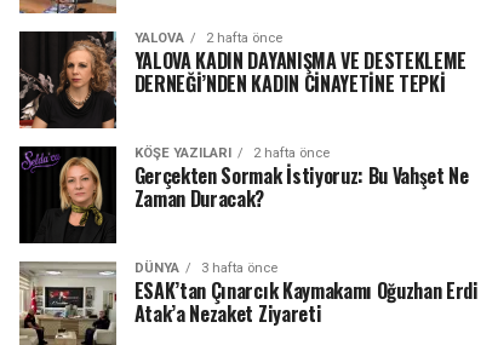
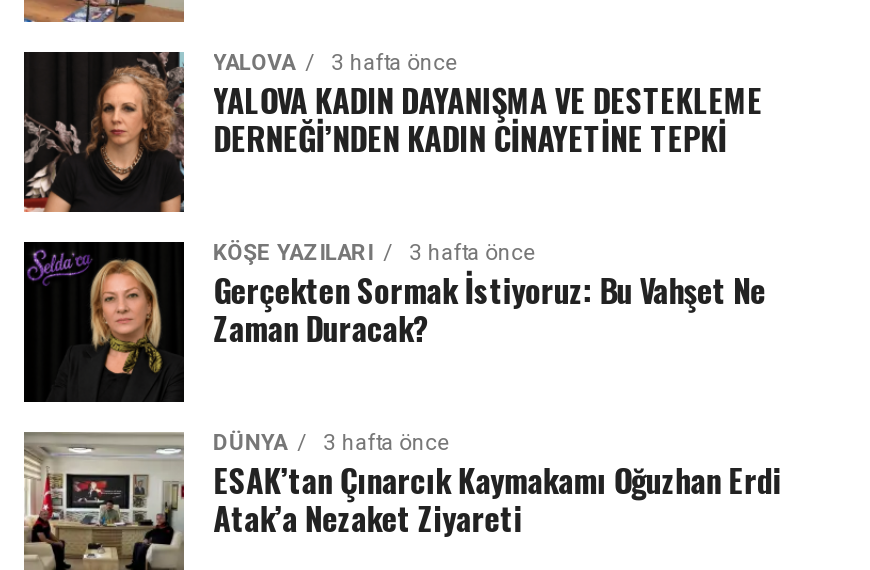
- YALOVA 2 hafta önce
+ YALOVA 3 hafta önce

- KÖŞE YAZILARI 2 hafta önce
+ KÖŞE YAZILARI 3 hafta önce
